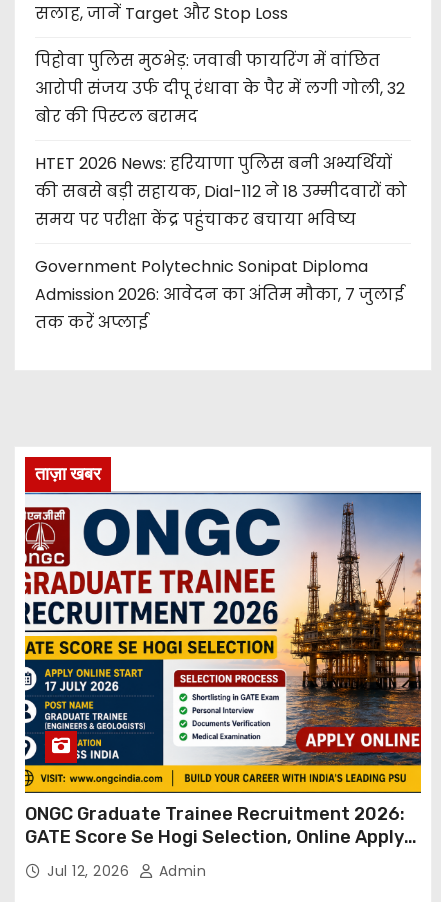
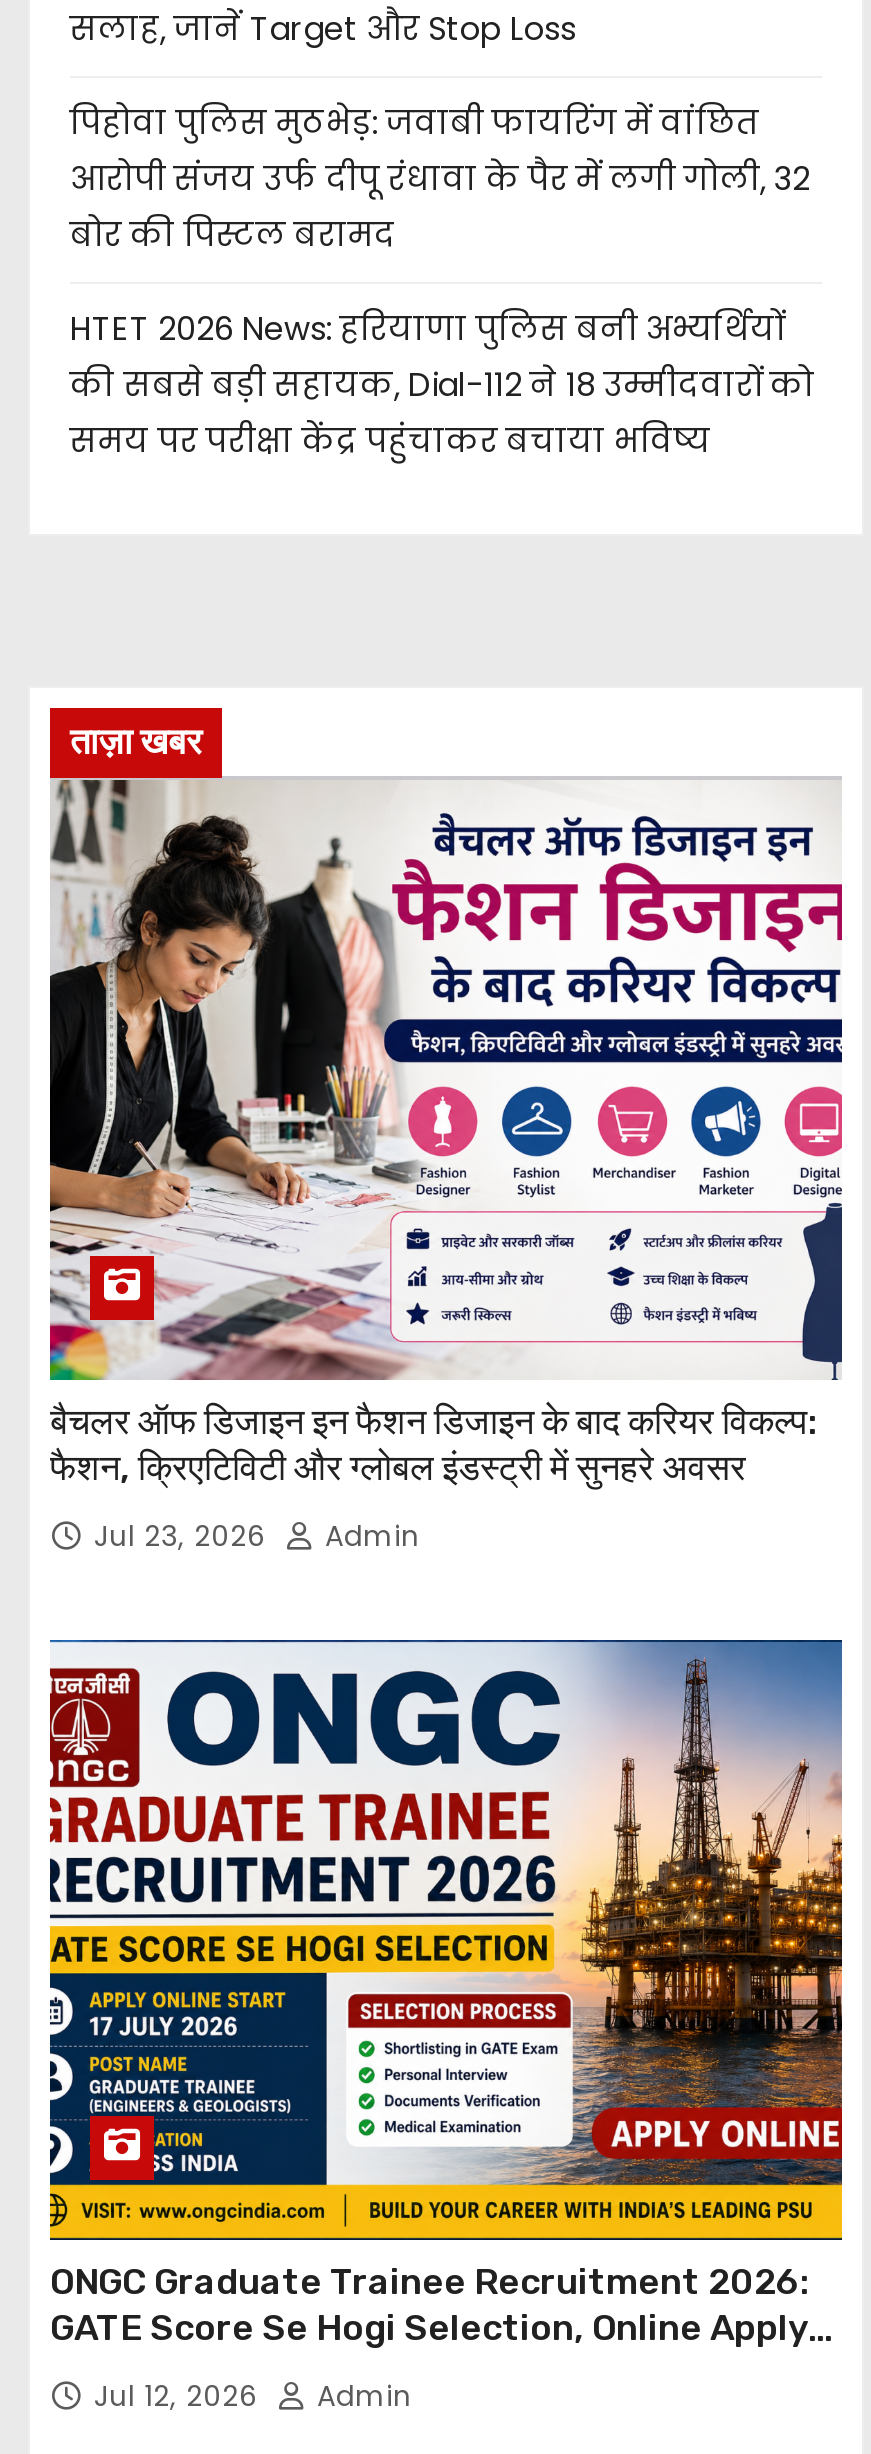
- Government Polytechnic Sonipat Diploma
- Admission 2026: आवेदन का अंतिम मौका, 7 जुलाई
- तक करें अप्लाई

moved up: ताज़ा खबर

+ [image]
+ बैचलर ऑफ डिजाइन इन फैशन डिजाइन के बाद करियर विकल्प:
+ फैशन, क्रिएटिविटी और ग्लोबल इंडस्ट्री में सुनहरे अवसर
+ Jul 23, 2026
+ Admin
